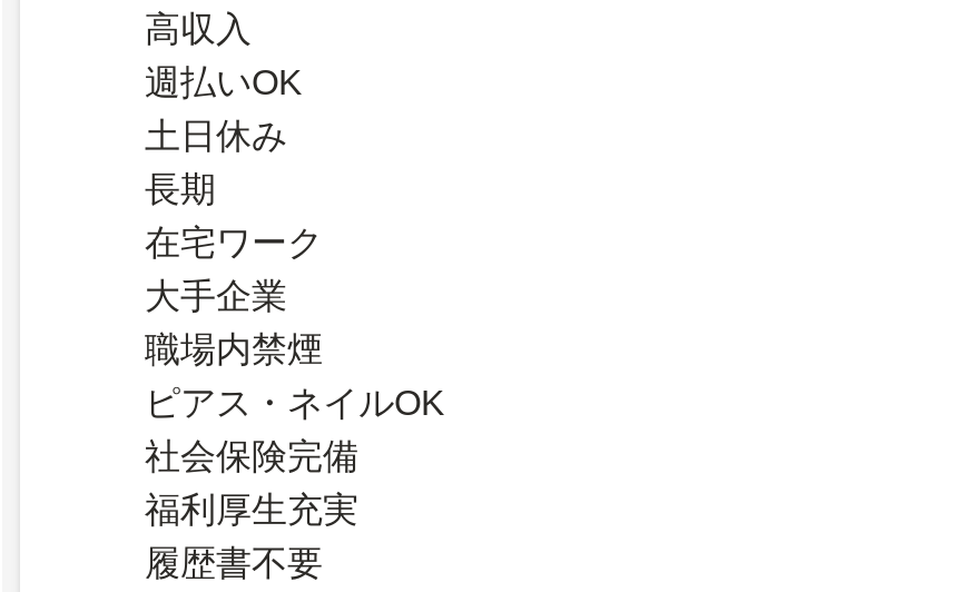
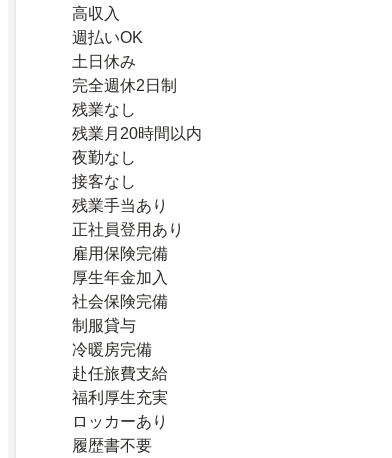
- 長期
- 在宅ワーク
- 大手企業
- 職場内禁煙
- ピアス・ネイルOK
+ 完全週休2日制
+ 残業なし
+ 残業月20時間以内
+ 夜勤なし
+ 接客なし
+ 残業手当あり
+ 正社員登用あり
+ 雇用保険完備
+ 厚生年金加入

+ 制服貸与
+ 冷暖房完備
+ 赴任旅費支給

+ ロッカーあり
